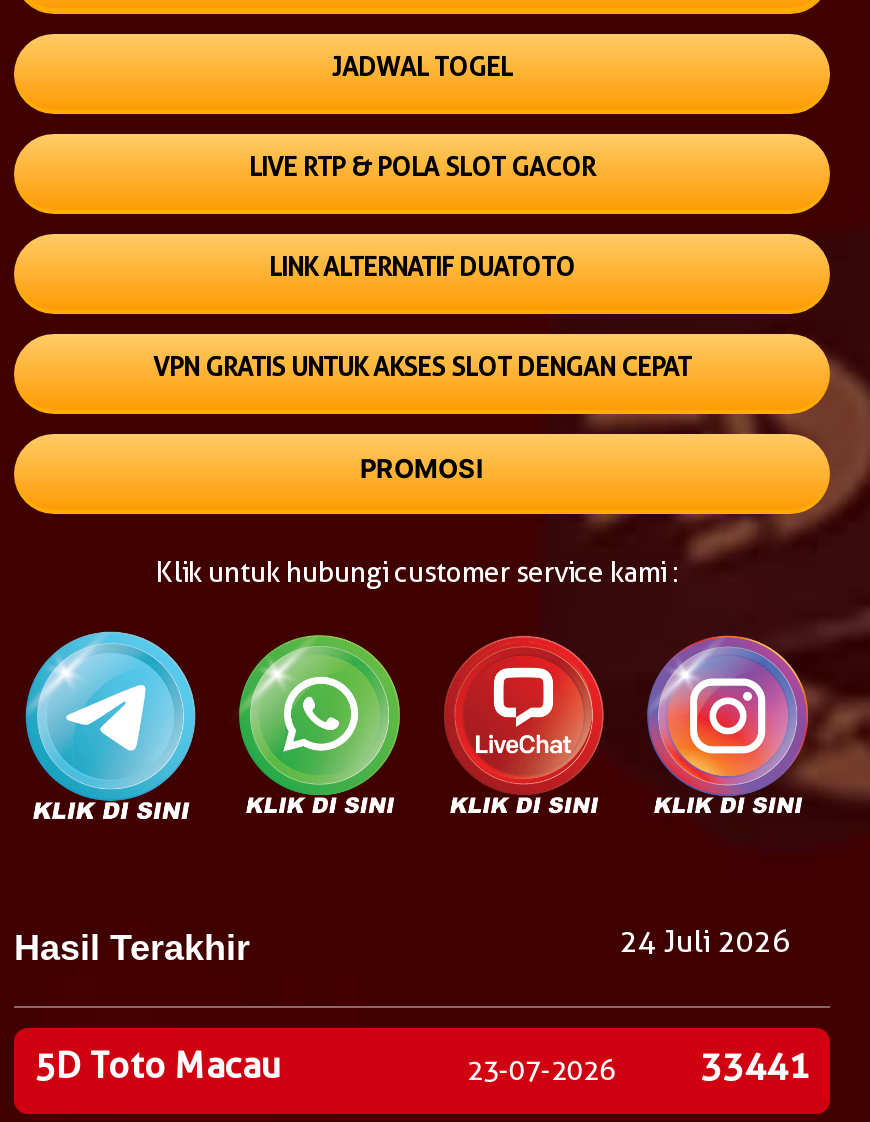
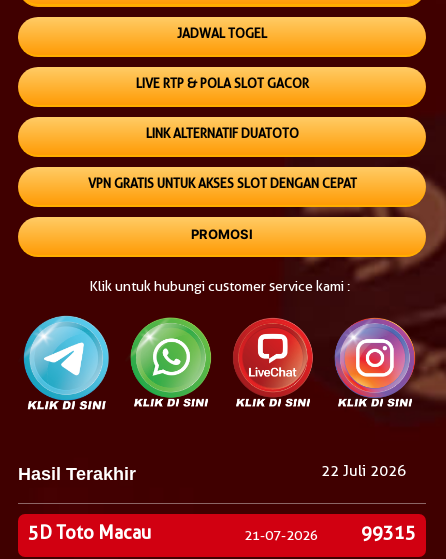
- 24 Juli 2026
+ 22 Juli 2026

- 23-07-2026
+ 21-07-2026

- 33441
+ 99315
